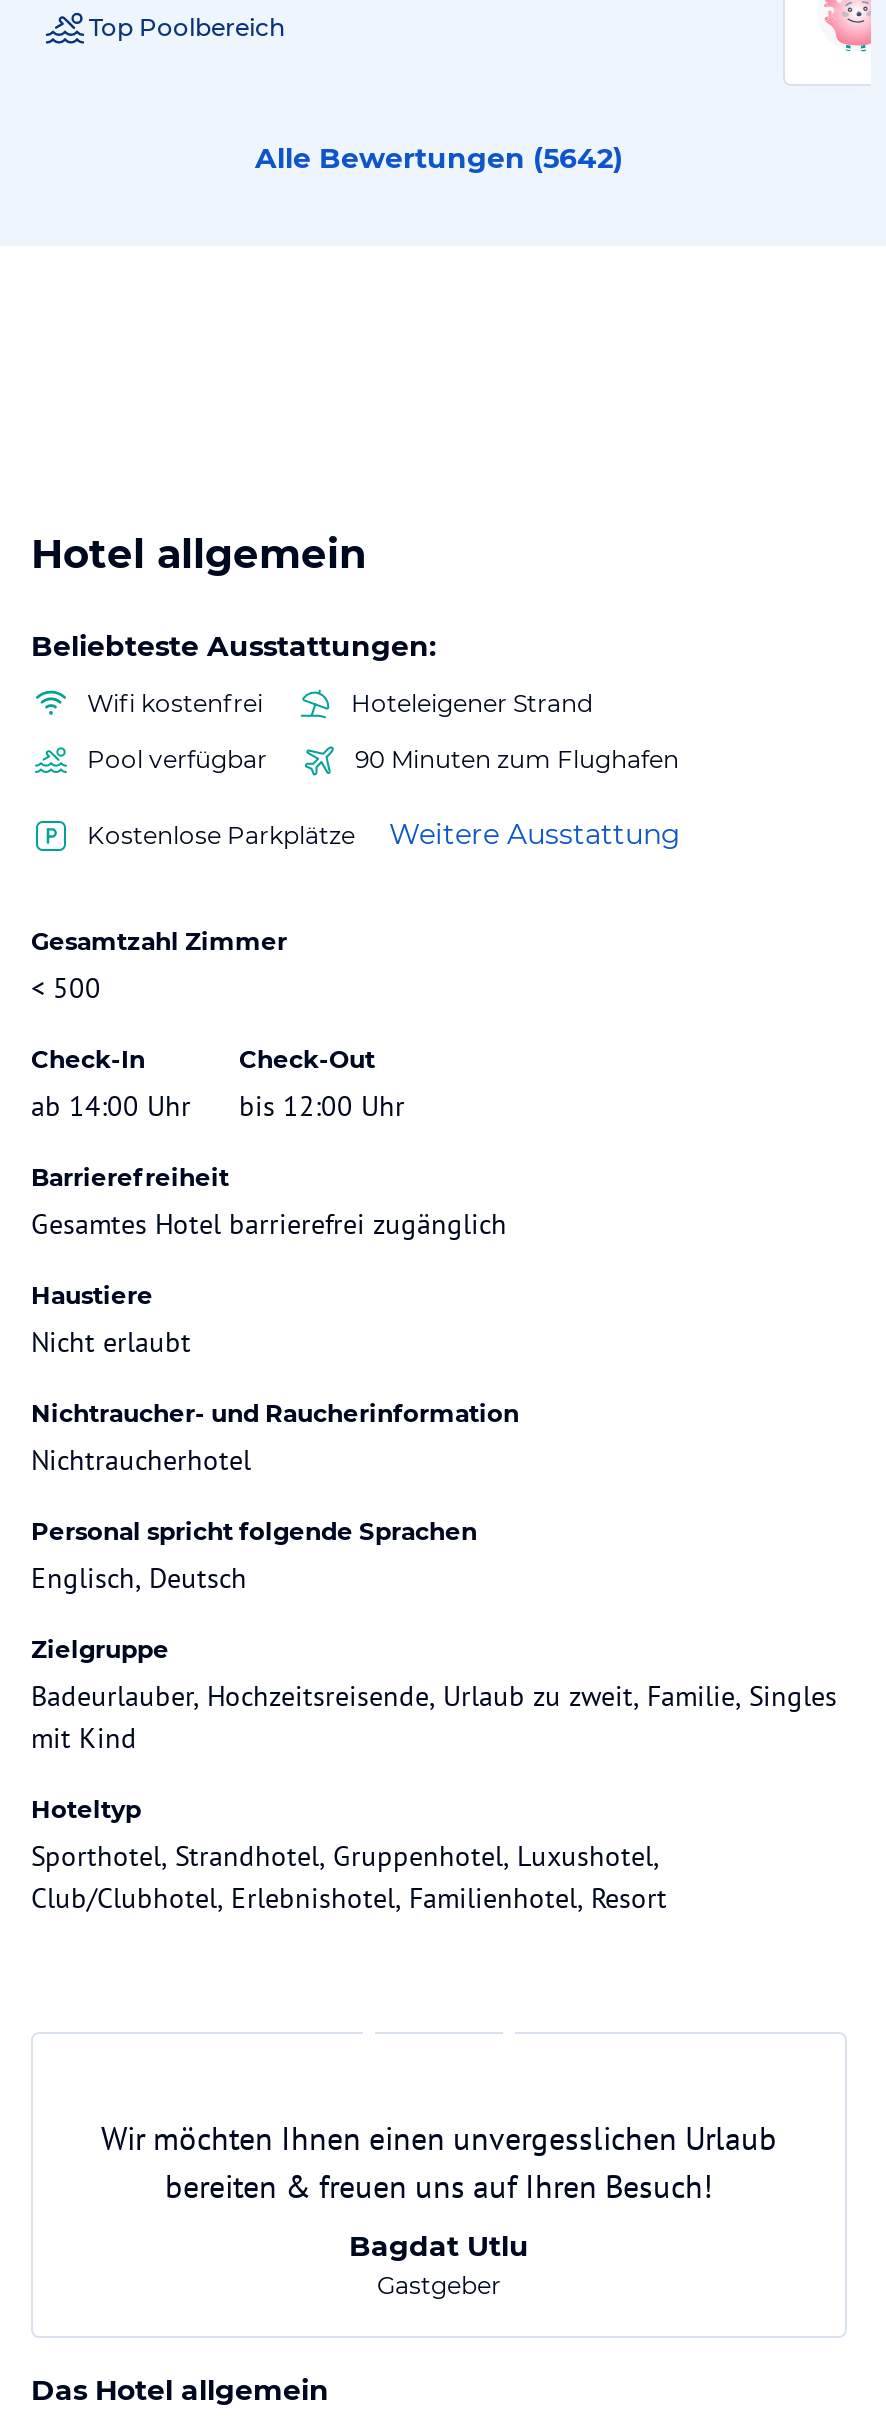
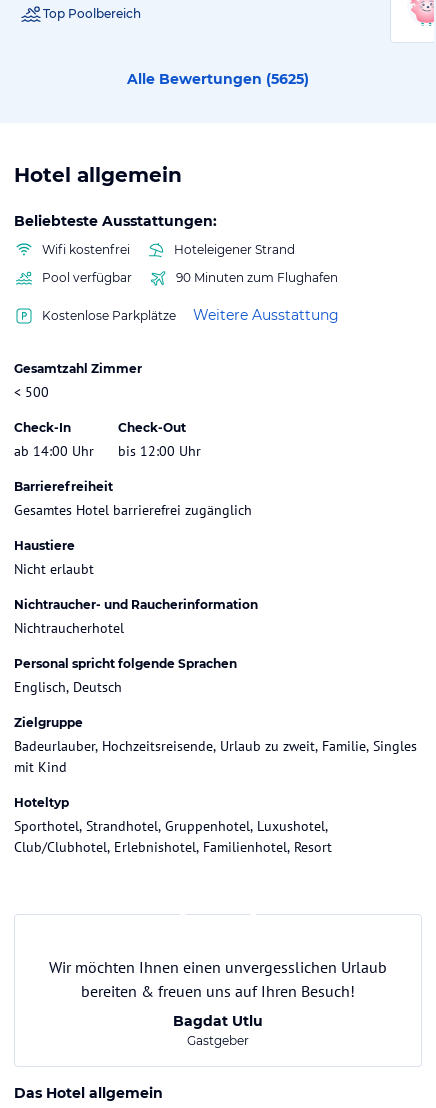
- Alle Bewertungen (5642)
+ Alle Bewertungen (5625)
